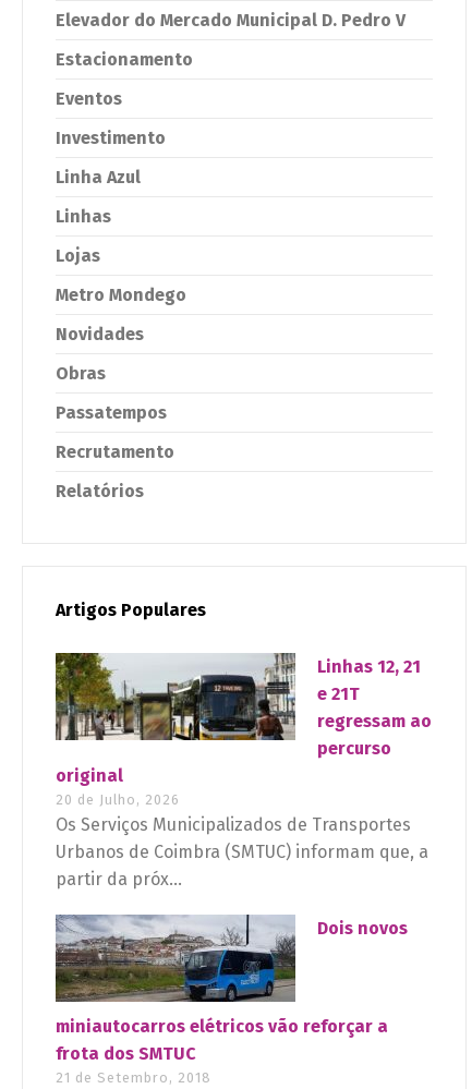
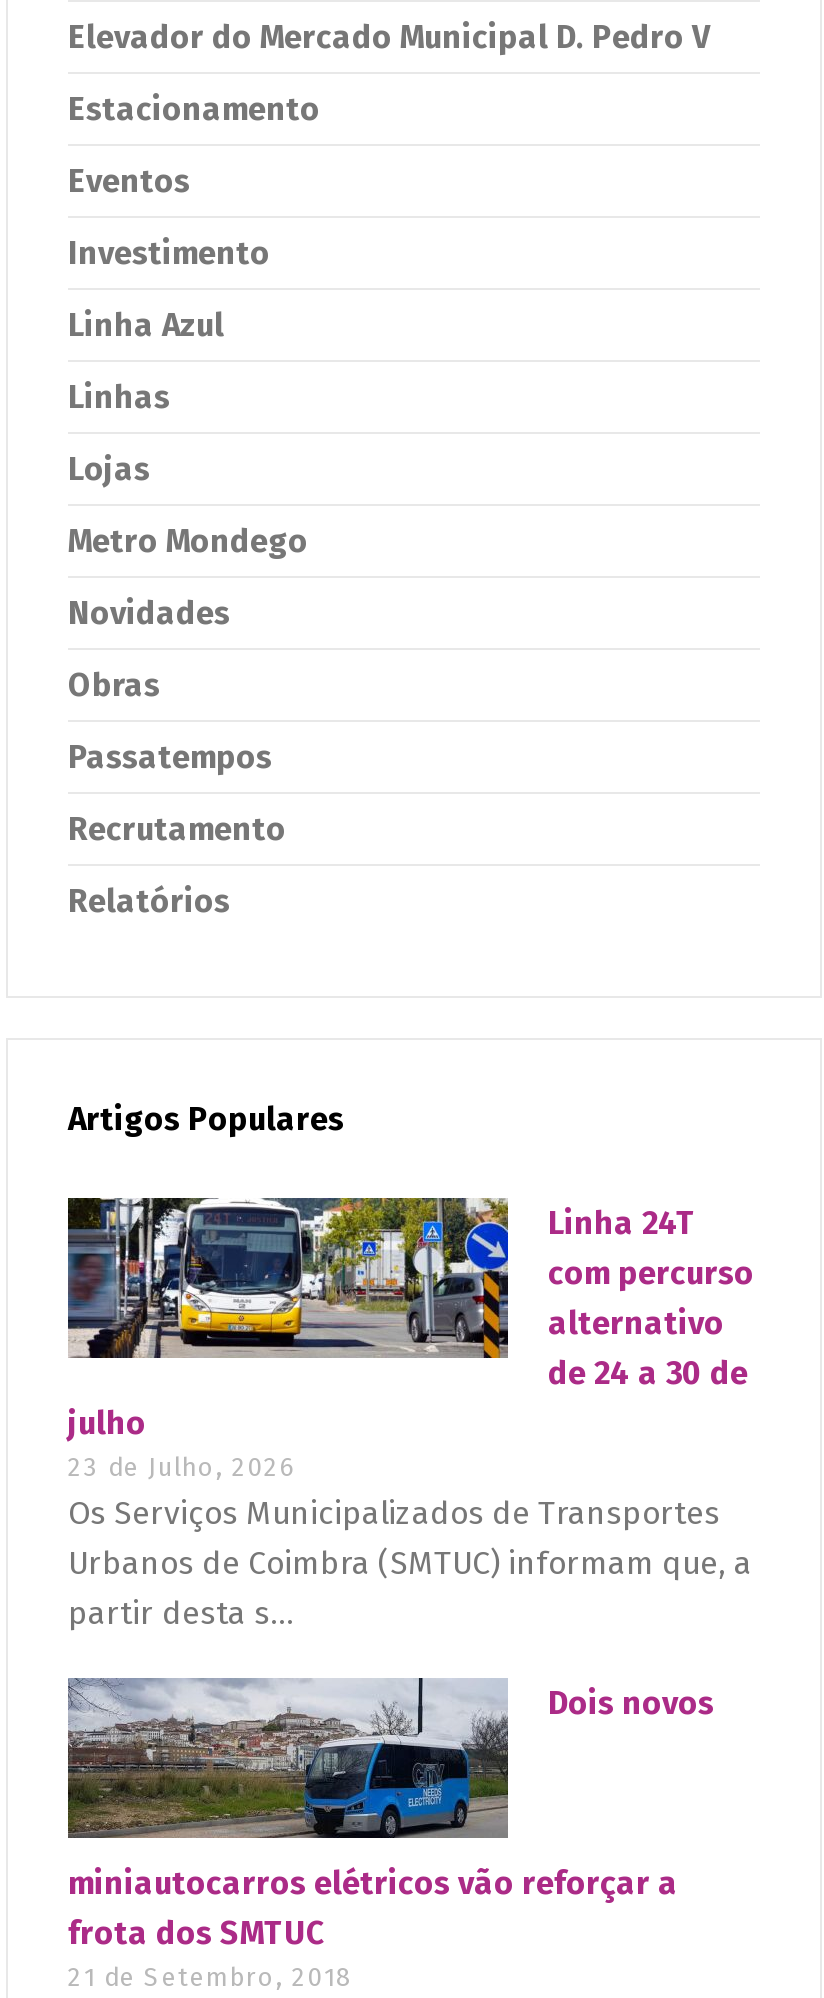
- [image]
- Linhas 12, 21
- e 21T
- regressam ao
- percurso
- original
- 20 de Julho, 2026
+ [image]
+ Linha 24T
+ com percurso
+ alternativo
+ de 24 a 30 de
+ julho
+ 23 de Julho, 2026

- partir da próx...
+ partir desta s...
